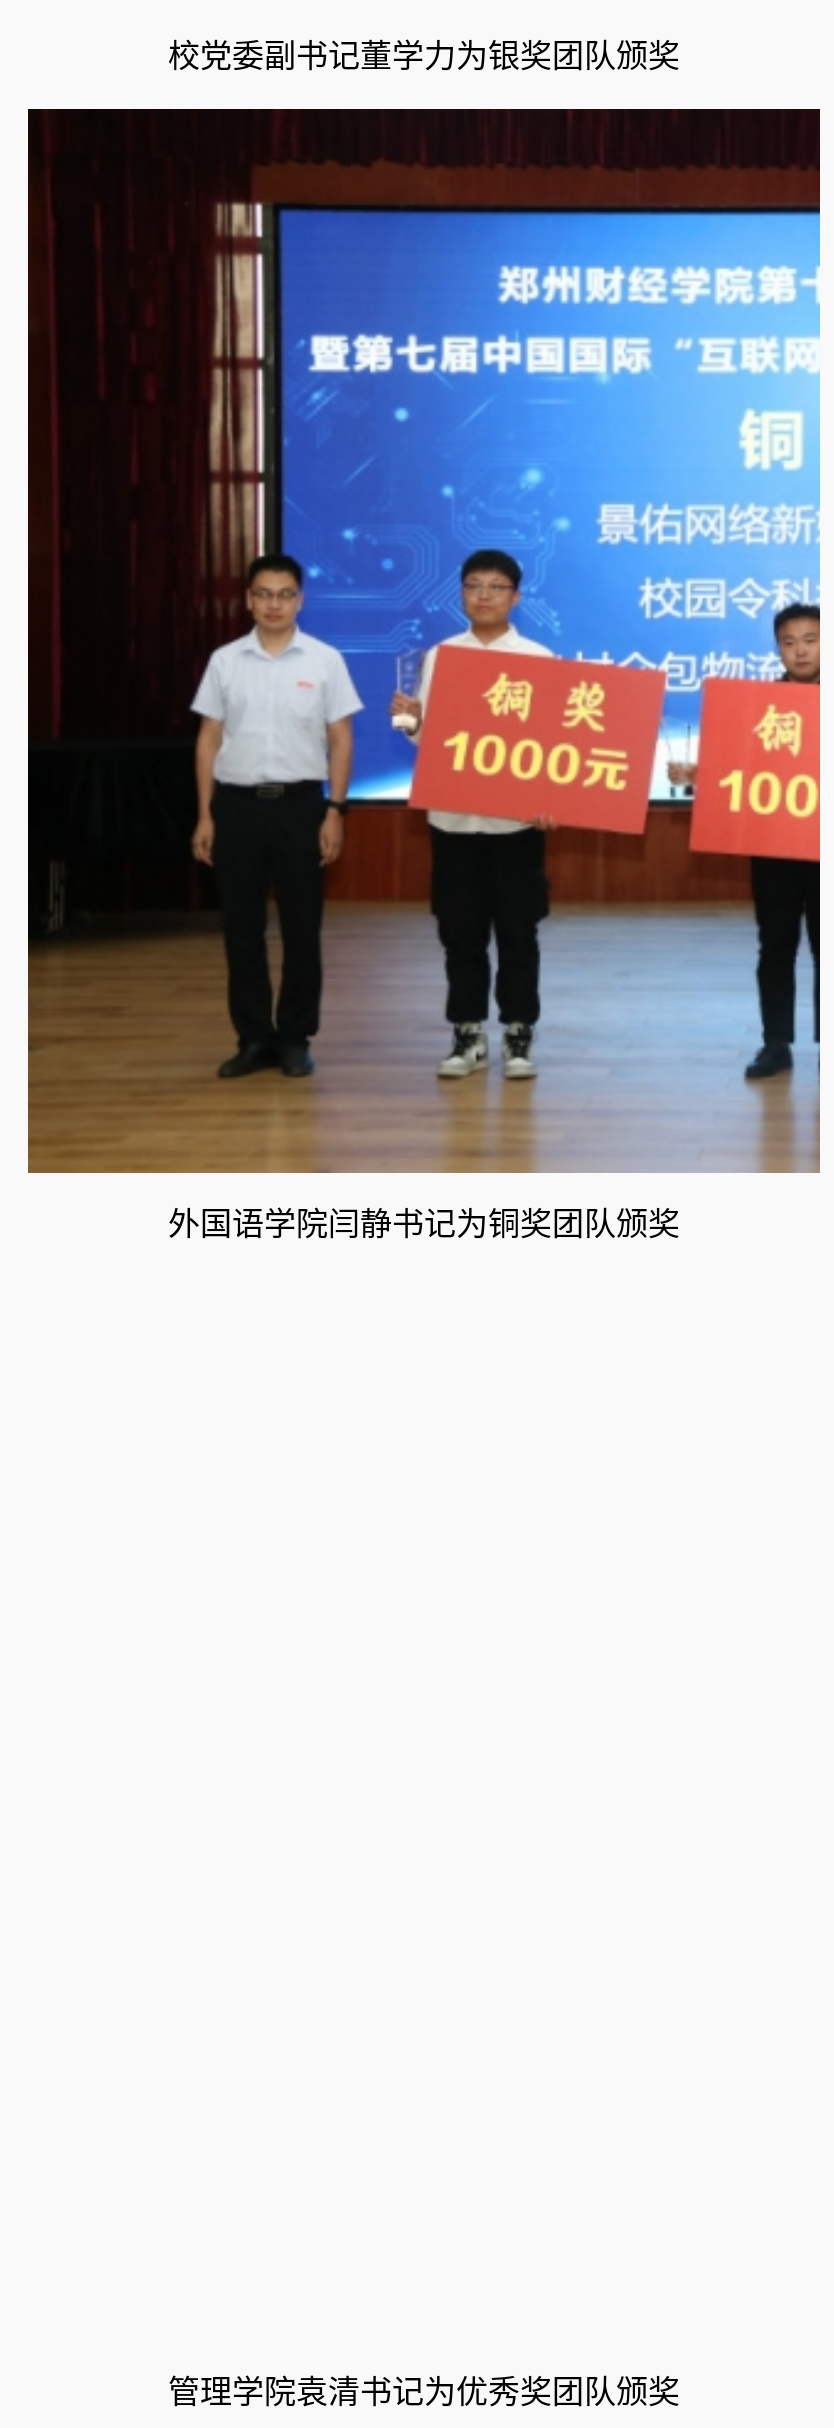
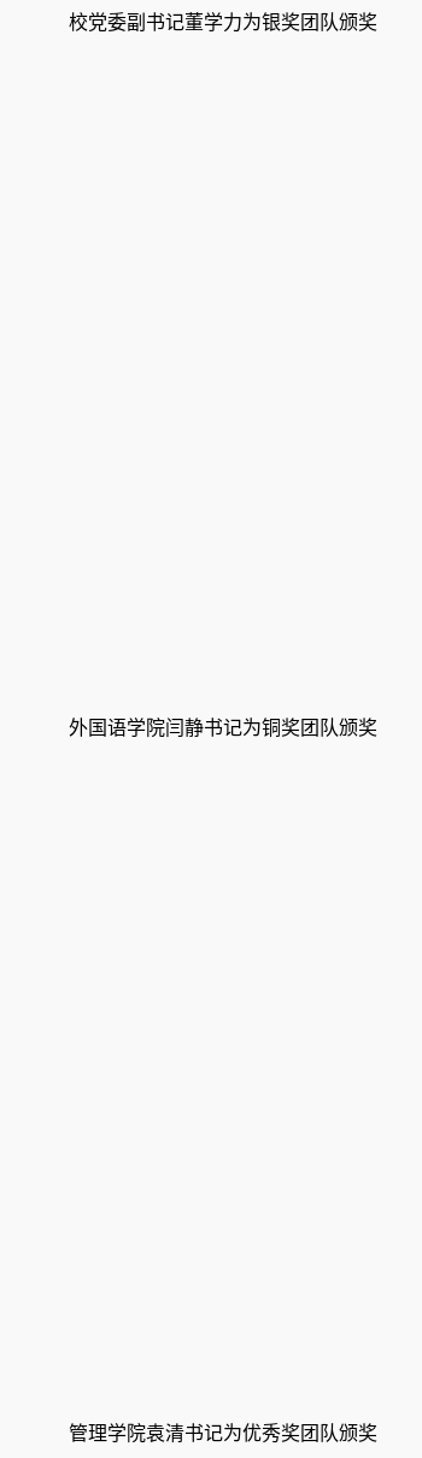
- [image]
